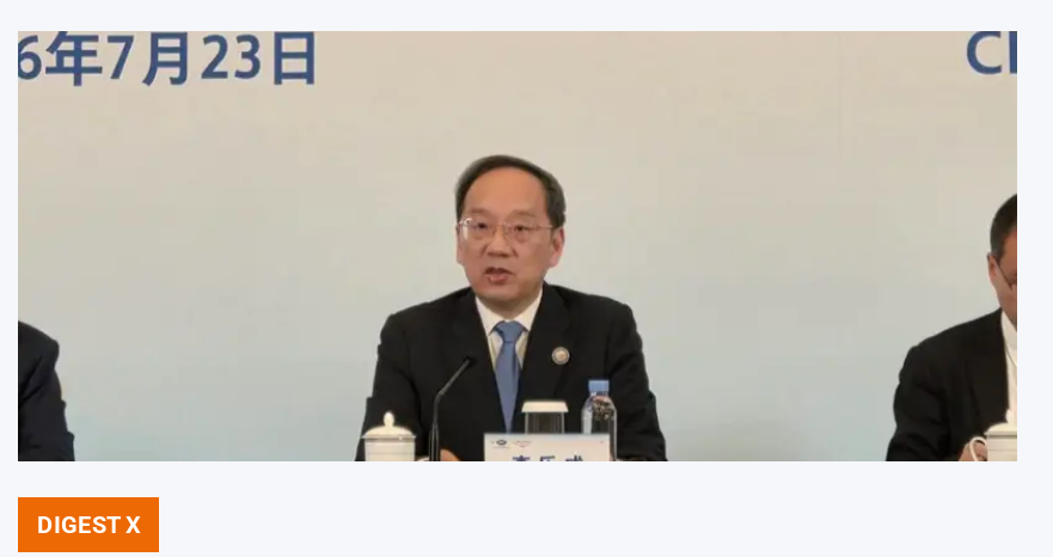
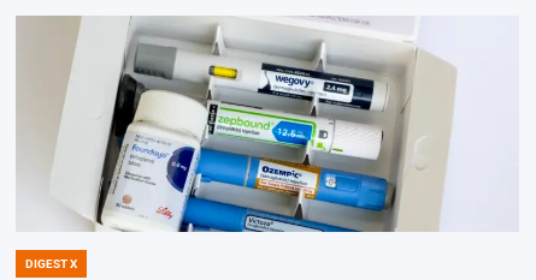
- [image]
+ [image]
